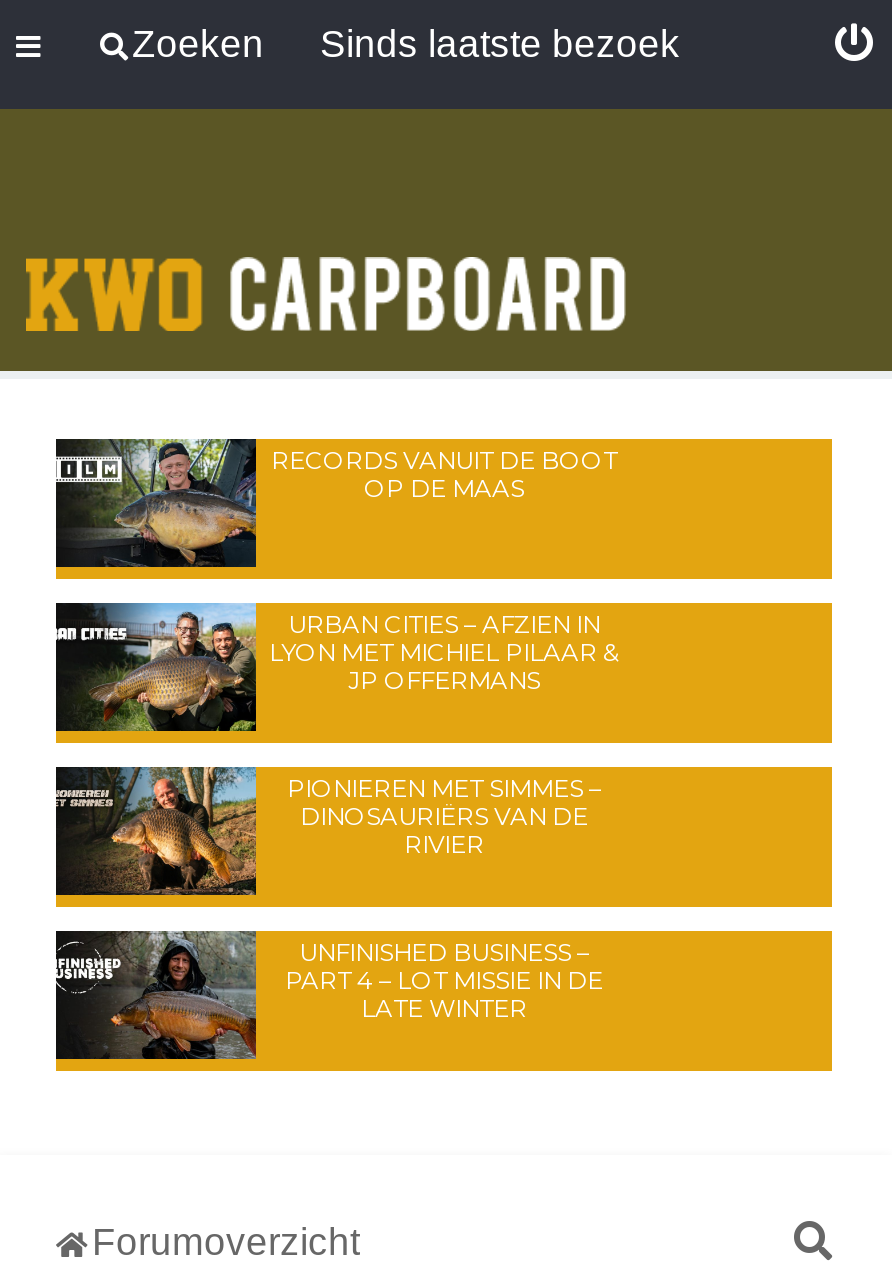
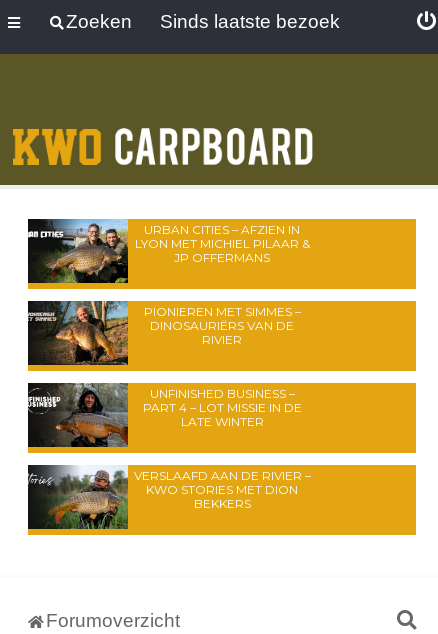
- [image]
- RECORDS VANUIT DE BOOT
- OP DE MAAS

moved up: [image] | URBAN CITIES – AFZIEN IN | LYON MET MICHIEL PILAAR & | ... | PART 4 – LOT MISSIE IN DE | LATE WINTER

+ [image]
+ VERSLAAFD AAN DE RIVIER –
+ KWO STORIES MET DION
+ BEKKERS
